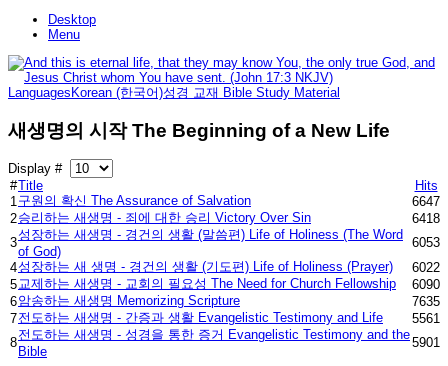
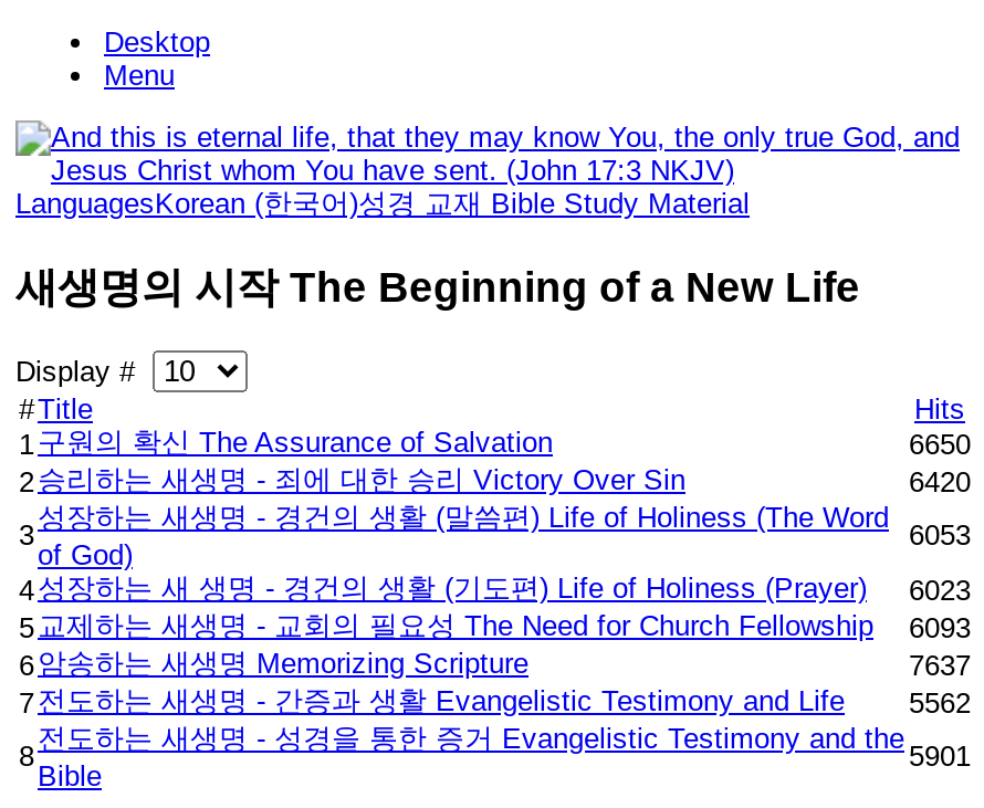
- 6647
+ 6650

- 6418
+ 6420

- 4 성장하는 새 생명 - 경건의 생활 (기도편) Life of Holiness (Prayer) 6022
+ 4 성장하는 새 생명 - 경건의 생활 (기도편) Life of Holiness (Prayer) 6023

- 5 교제하는 새생명 - 교회의 필요성 The Need for Church Fellowship 6090
+ 5 교제하는 새생명 - 교회의 필요성 The Need for Church Fellowship 6093

- 7635
+ 7637

- 7 전도하는 새생명 - 간증과 생활 Evangelistic Testimony and Life 5561
+ 7 전도하는 새생명 - 간증과 생활 Evangelistic Testimony and Life 5562
